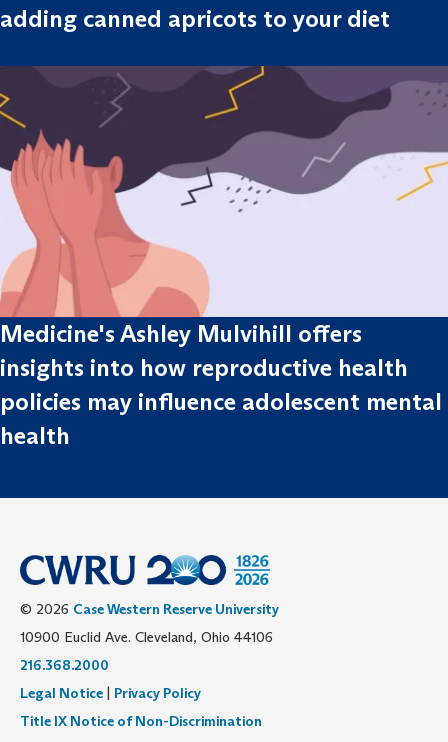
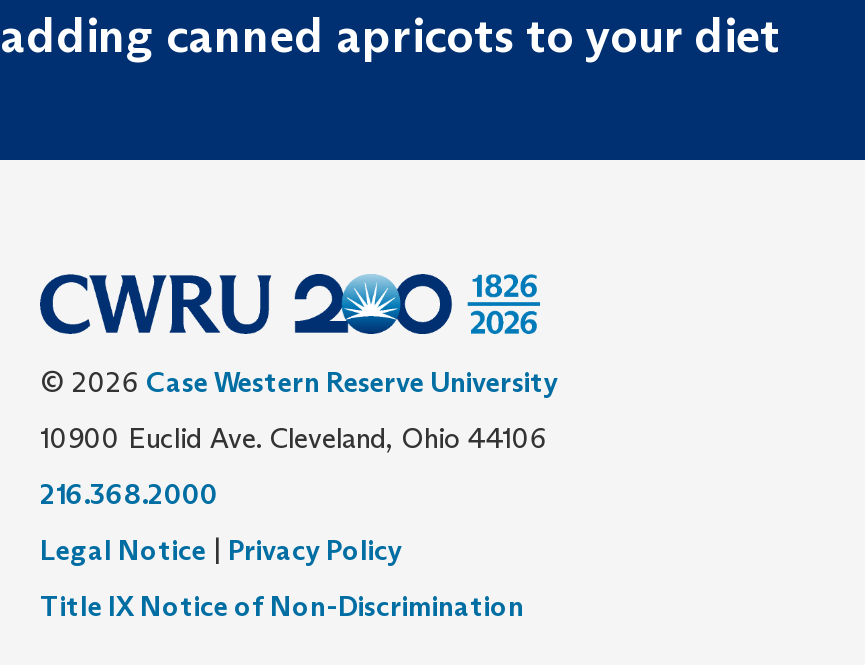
- [image]
- Medicine's Ashley Mulvihill offers
- insights into how reproductive health
- policies may influence adolescent mental
- health
